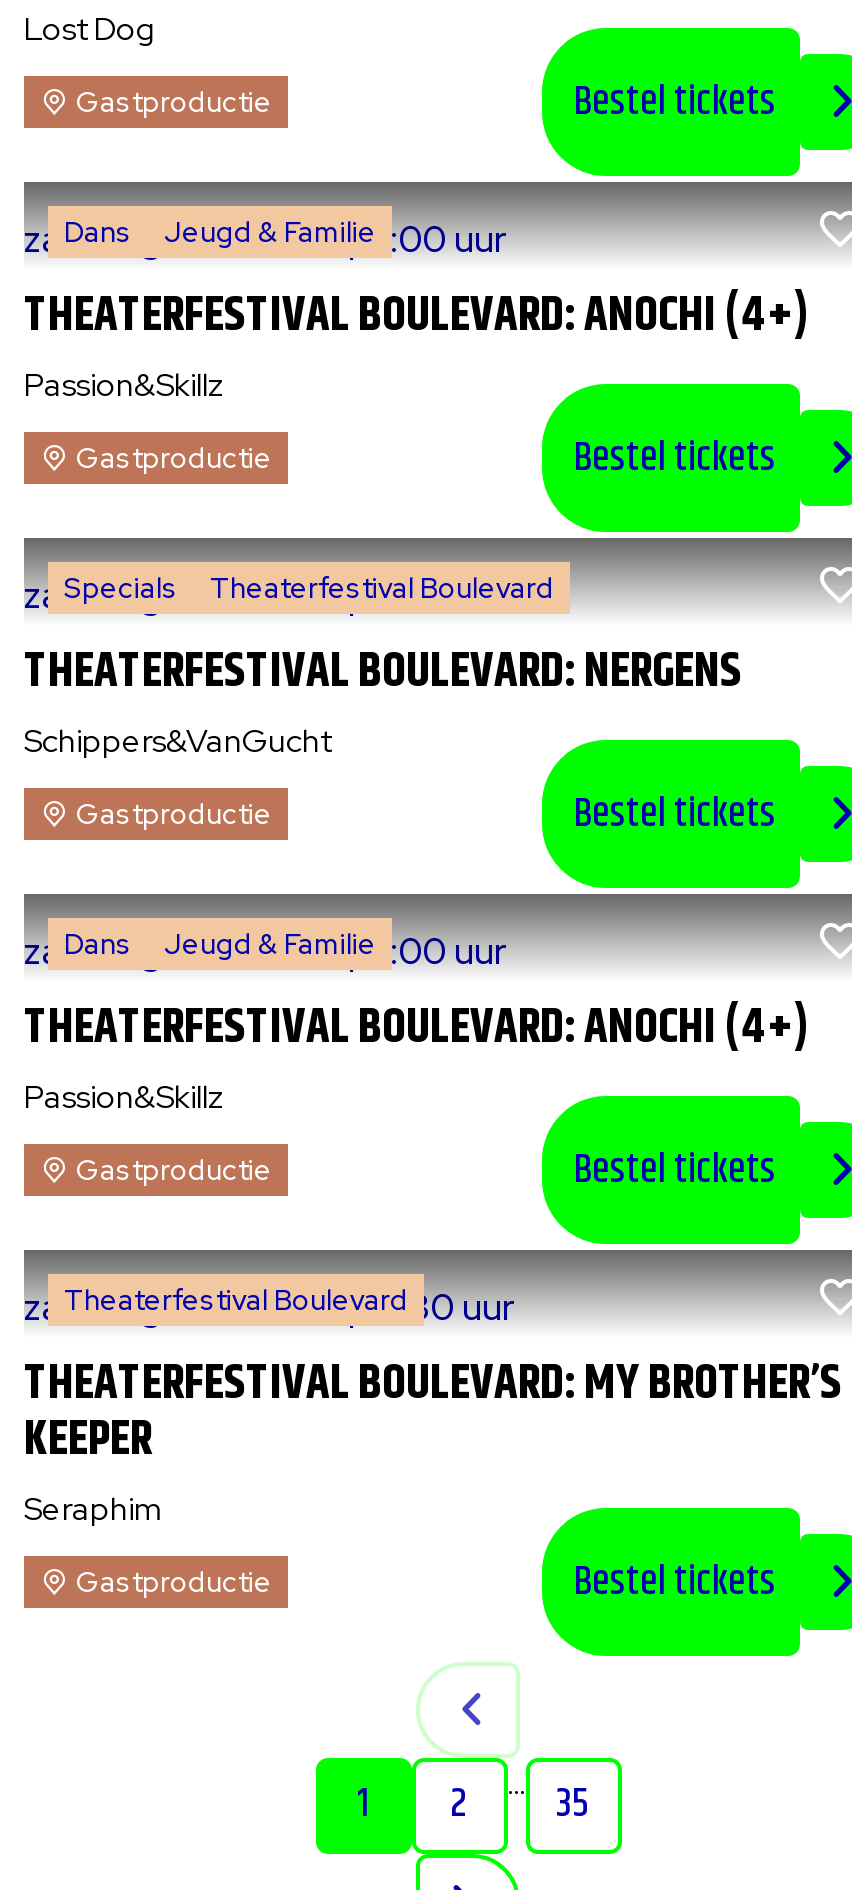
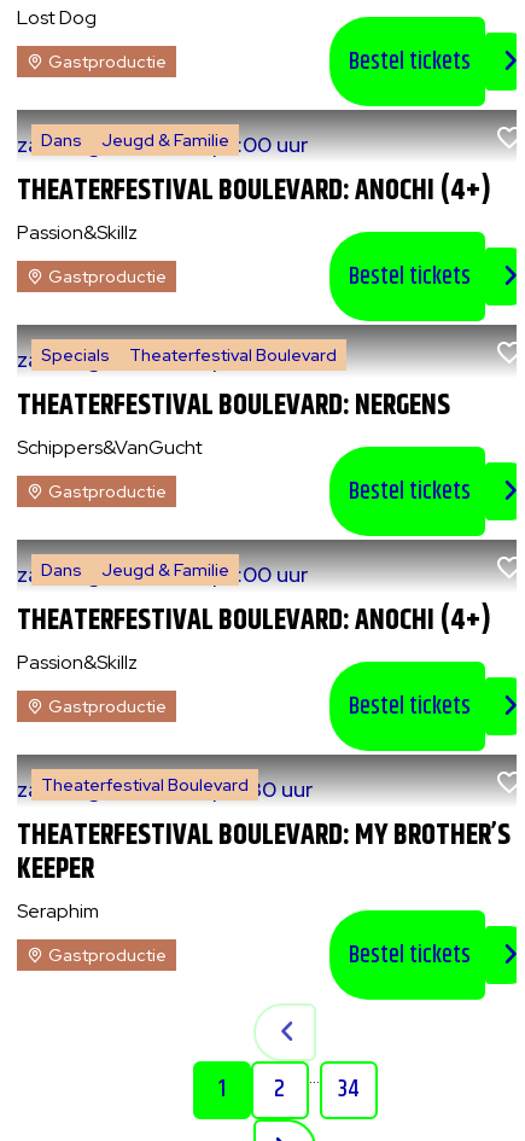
- 35
+ 34
